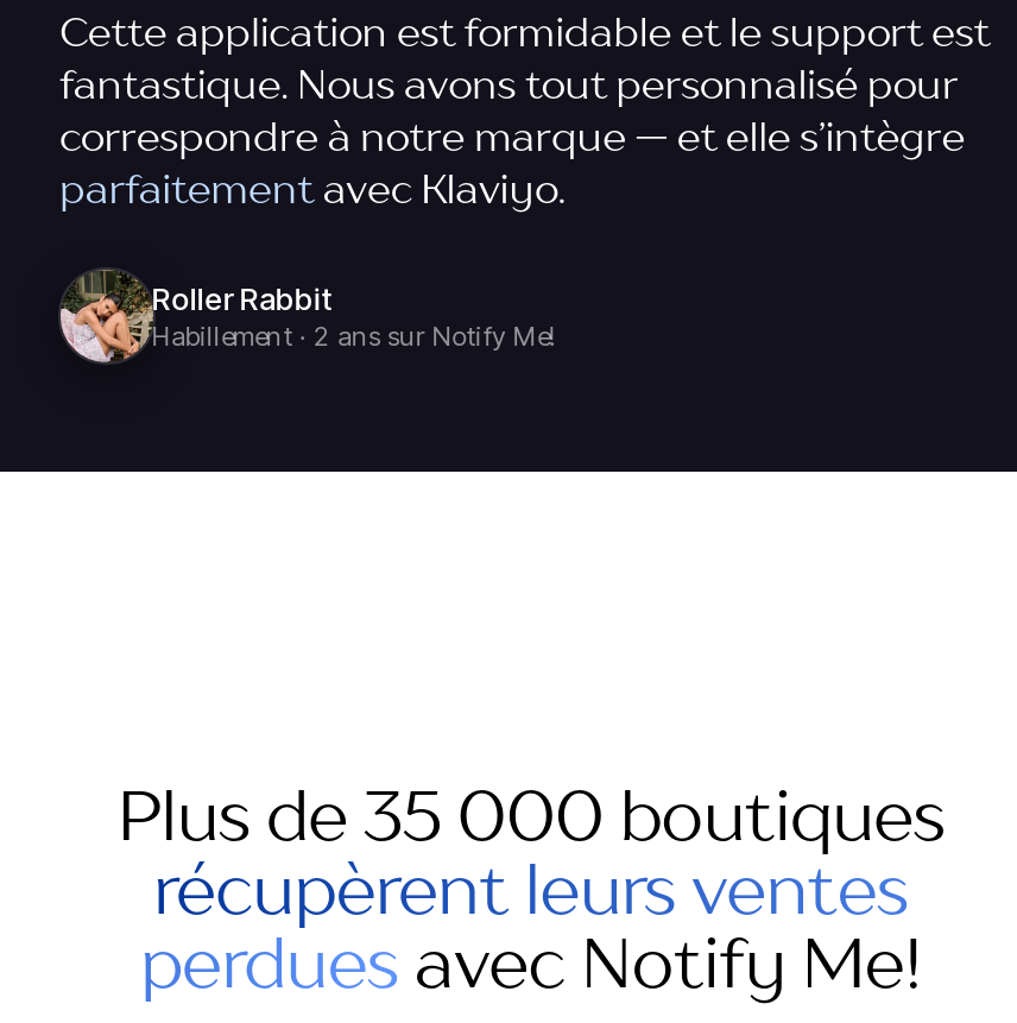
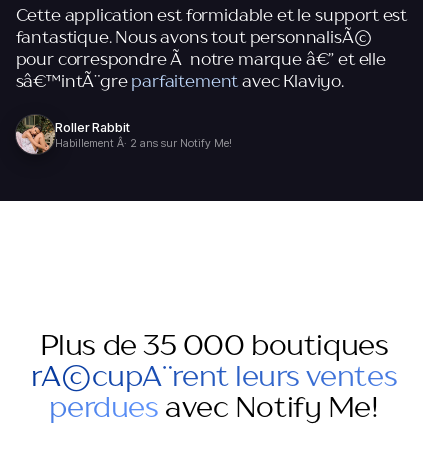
- fantastique. Nous avons tout personnalisé pour
- correspondre à notre marque — et elle s’intègre
- parfaitement avec Klaviyo.
+ fantastique. Nous avons tout personnalisÃ©
+ pour correspondre Ã notre marque â€” et elle
+ sâ€™intÃ¨gre parfaitement avec Klaviyo.

- Habillement · 2 ans sur Notify Me!
+ Habillement Â· 2 ans sur Notify Me!

- récupèrent leurs ventes
+ rÃ©cupÃ¨rent leurs ventes
